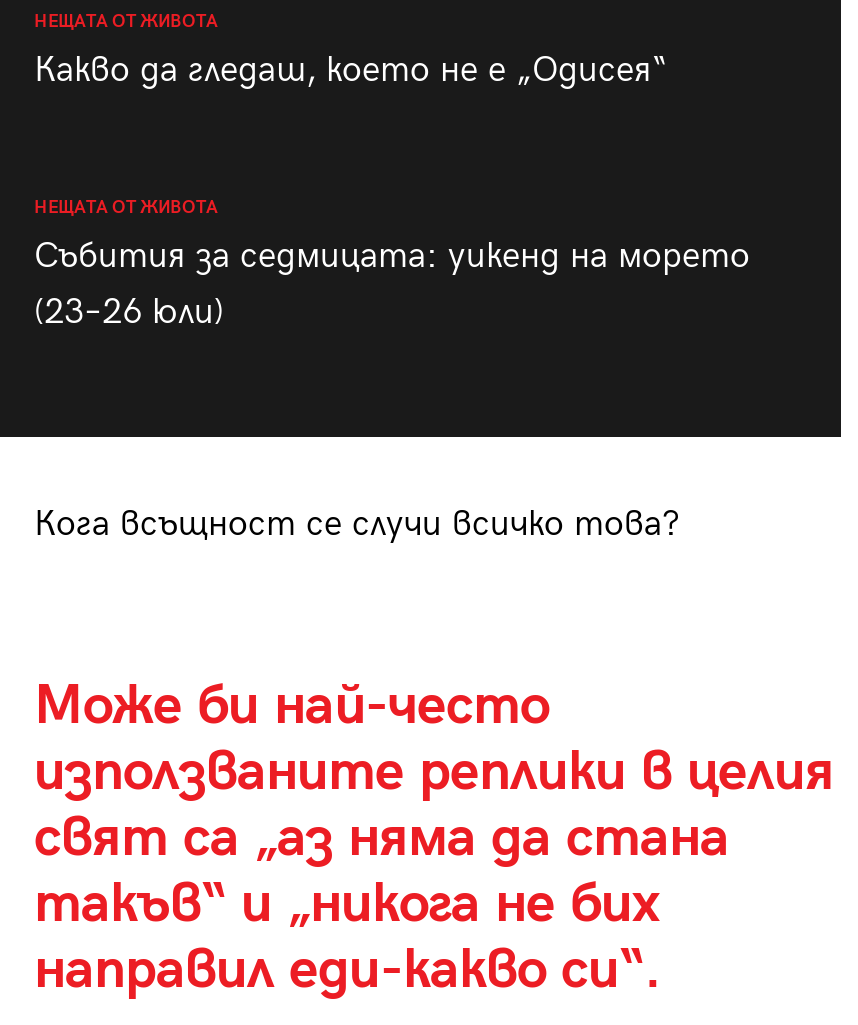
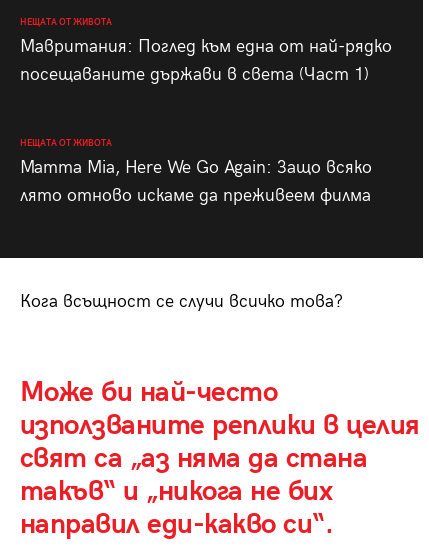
- Какво да гледаш, което не е „Одисея“
+ Мавритания: Поглед към една от най-рядко
+ посещаваните държави в света (Част 1)

- Събития за седмицата: уикенд на морето
- (23–26 юли)
+ Mamma Mia, Here We Go Again: Защо всяко
+ лято отново искаме да преживеем филма
